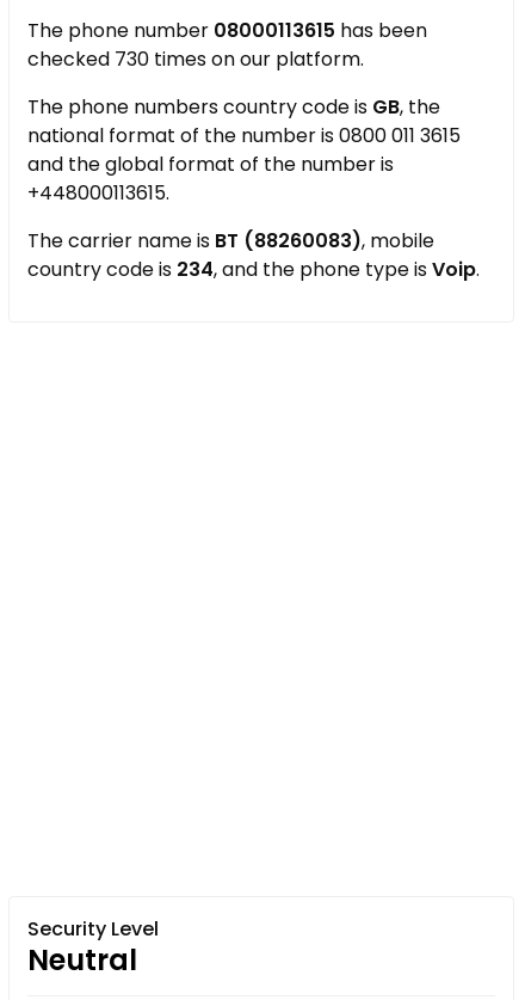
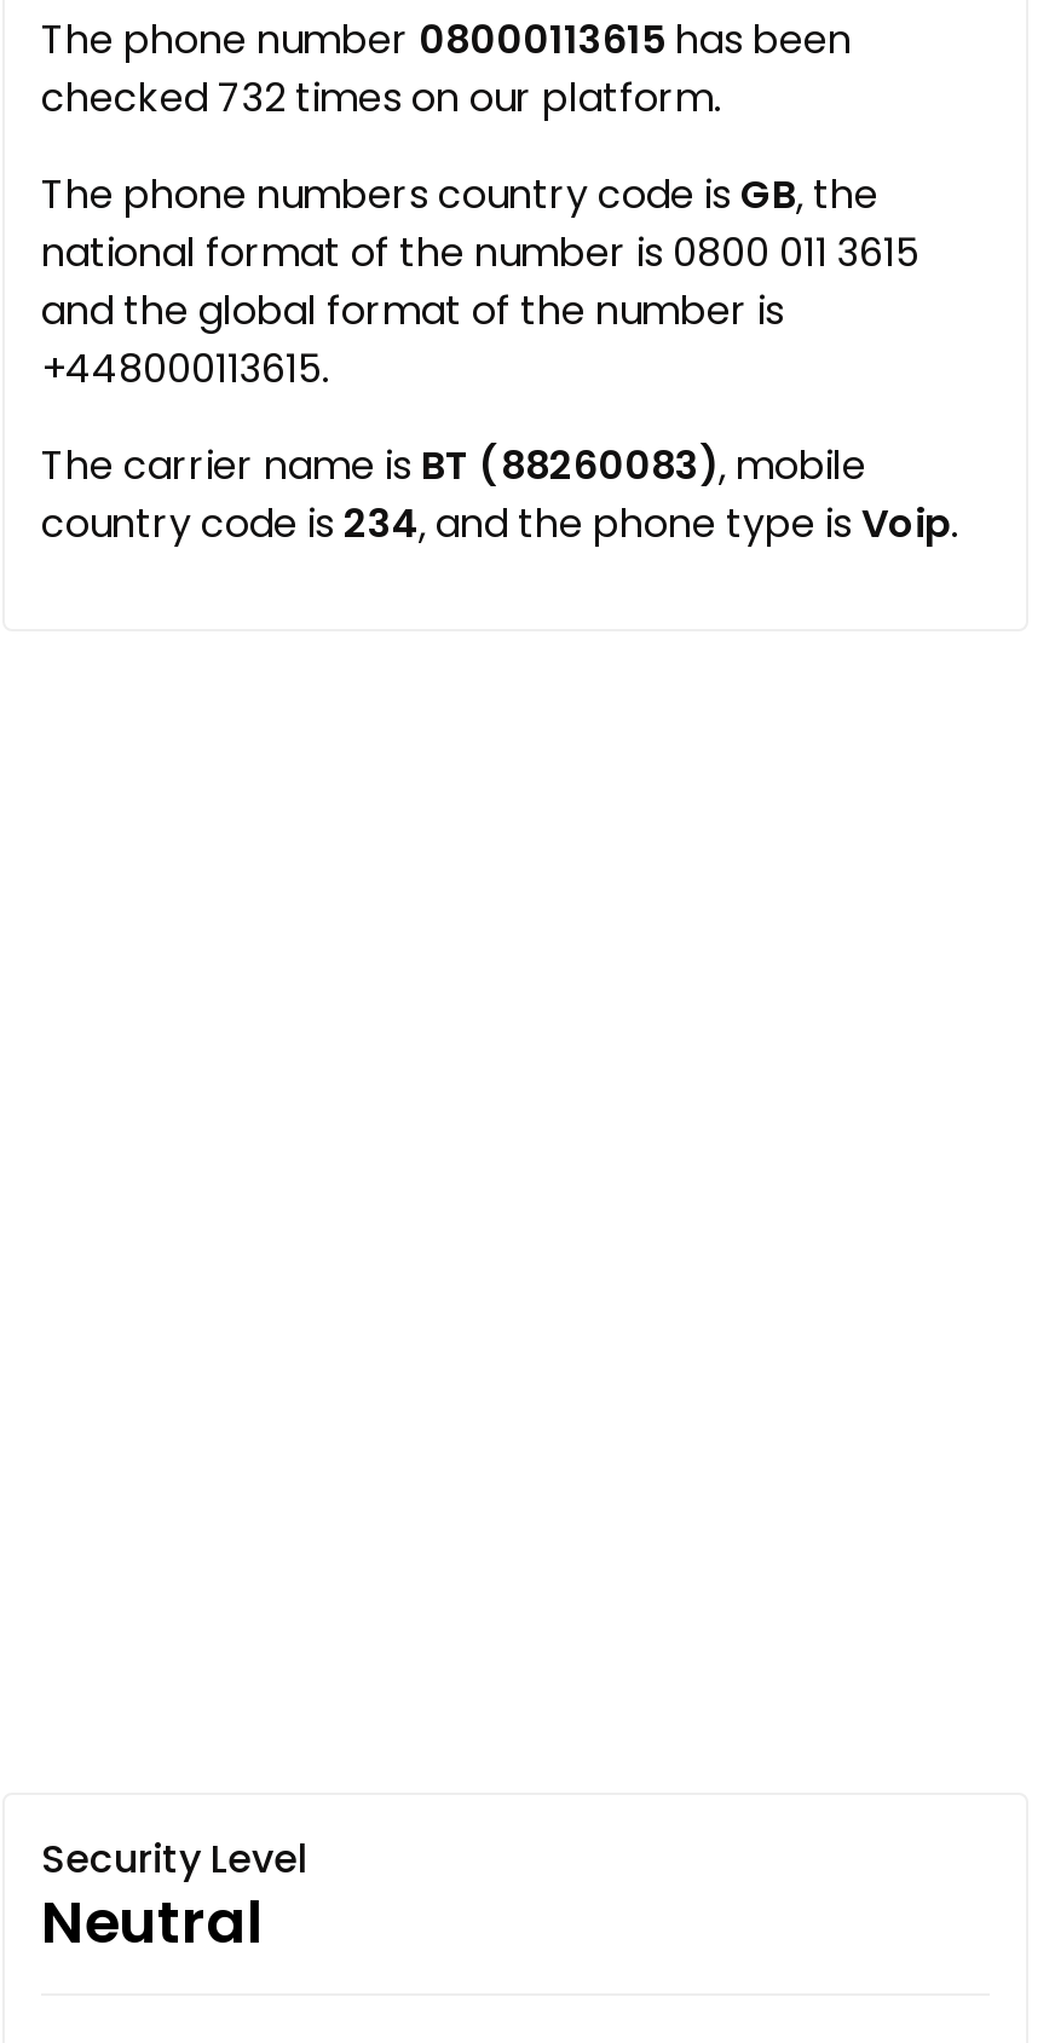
- checked 730 times on our platform.
+ checked 732 times on our platform.
